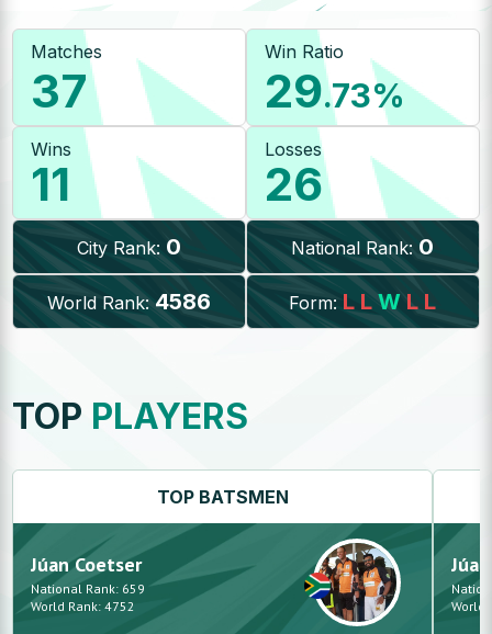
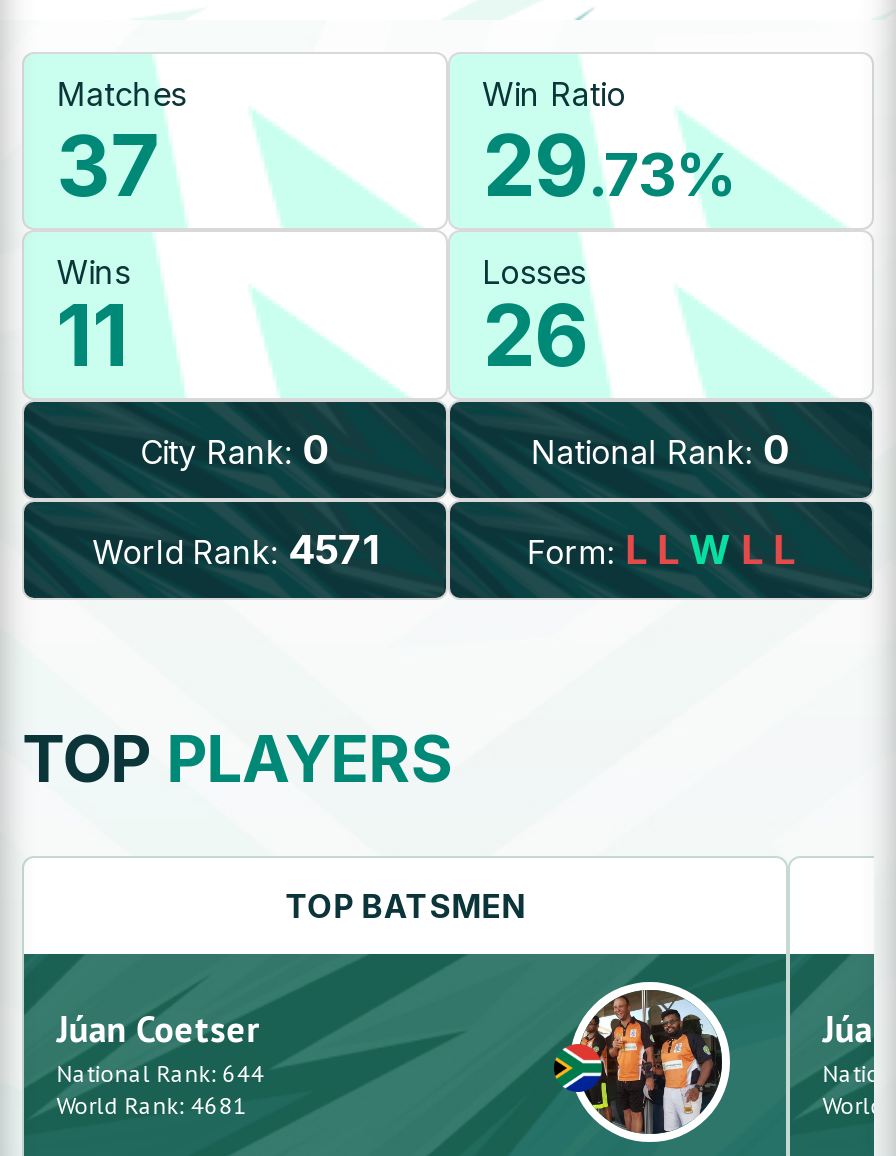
- World Rank: 4586
+ World Rank: 4571

- National Rank: 659
+ National Rank: 644

- World Rank: 4752
+ World Rank: 4681
